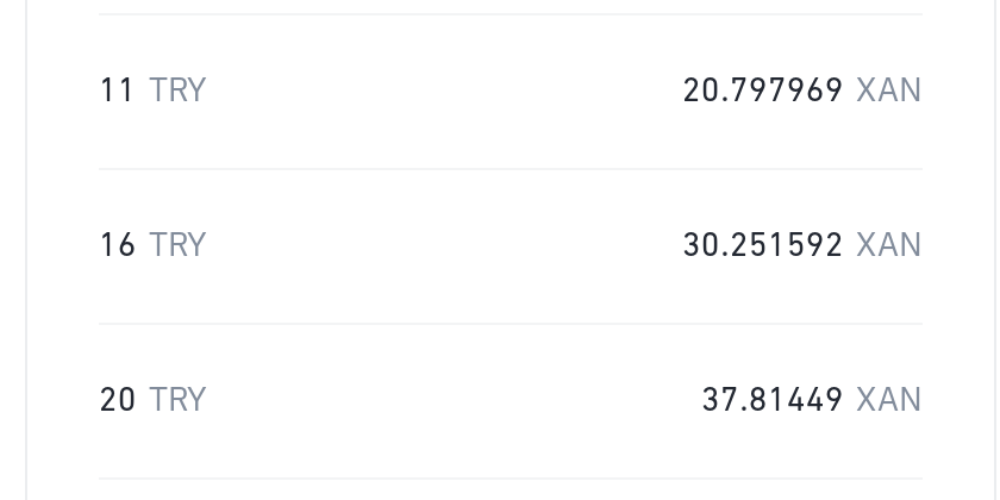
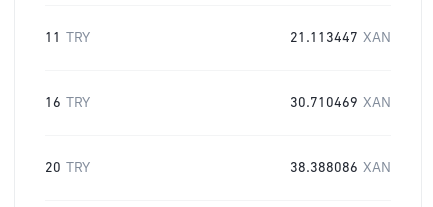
- 20.797969 XAN
+ 21.113447 XAN

- 30.251592 XAN
+ 30.710469 XAN

- 37.81449 XAN
+ 38.388086 XAN
